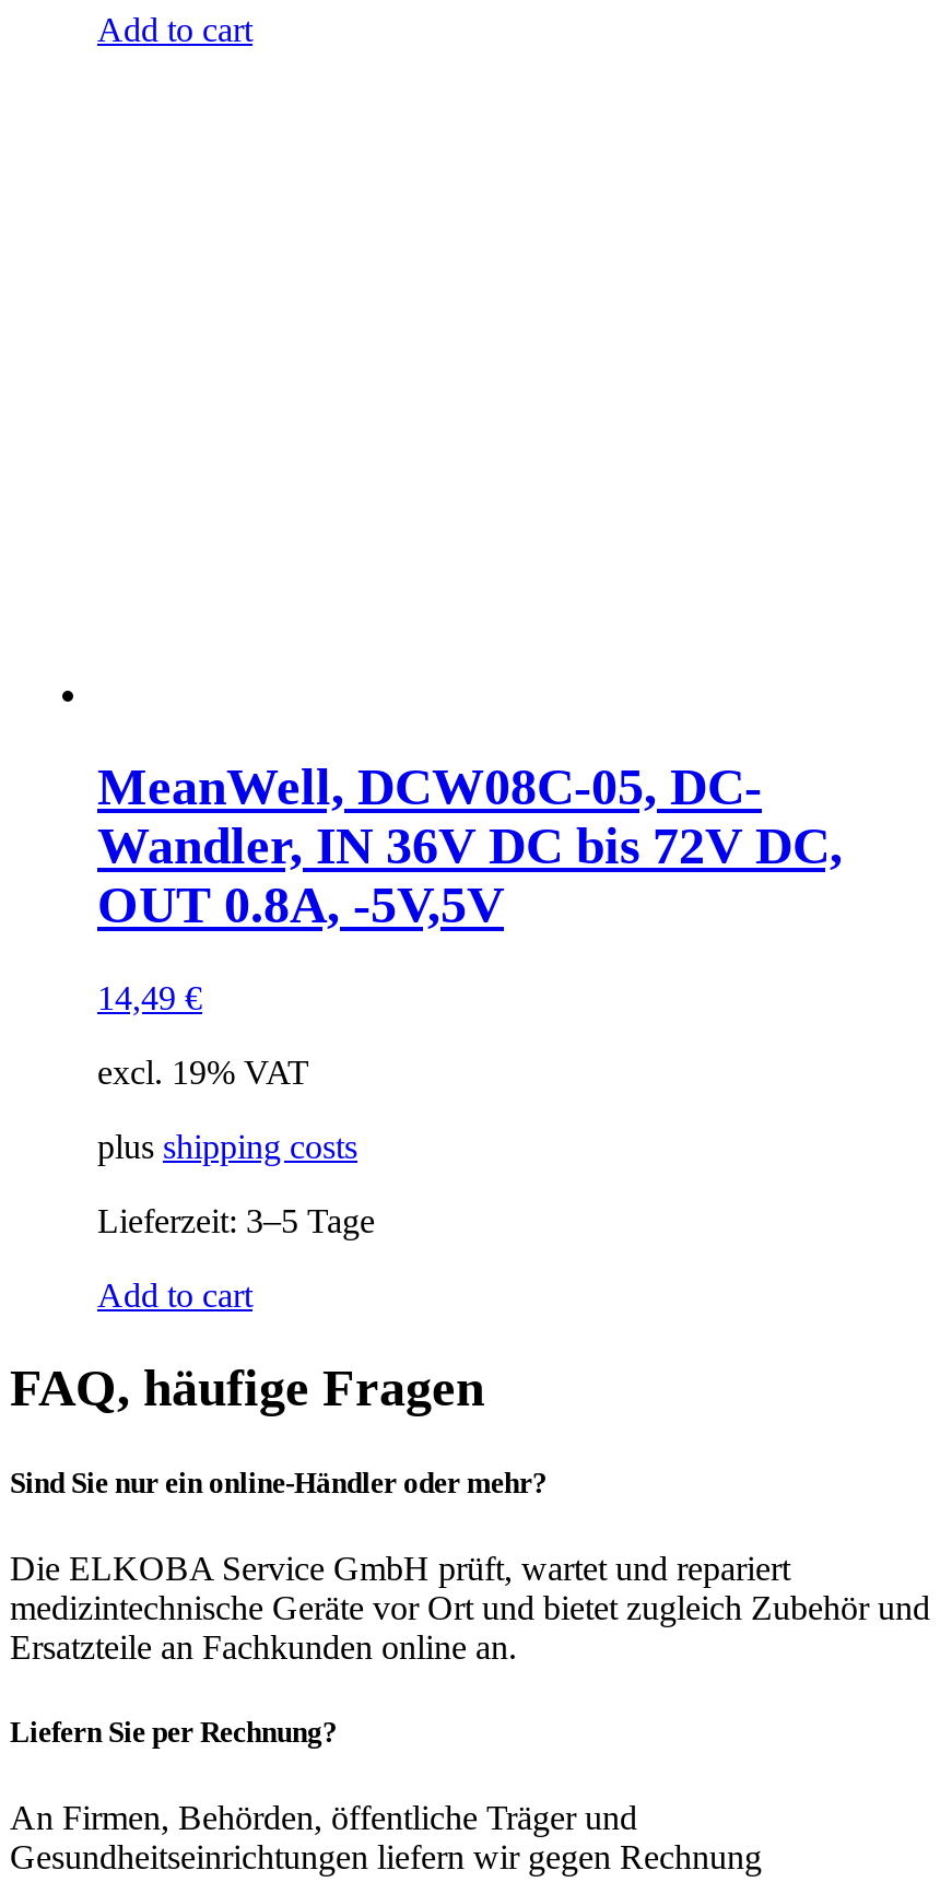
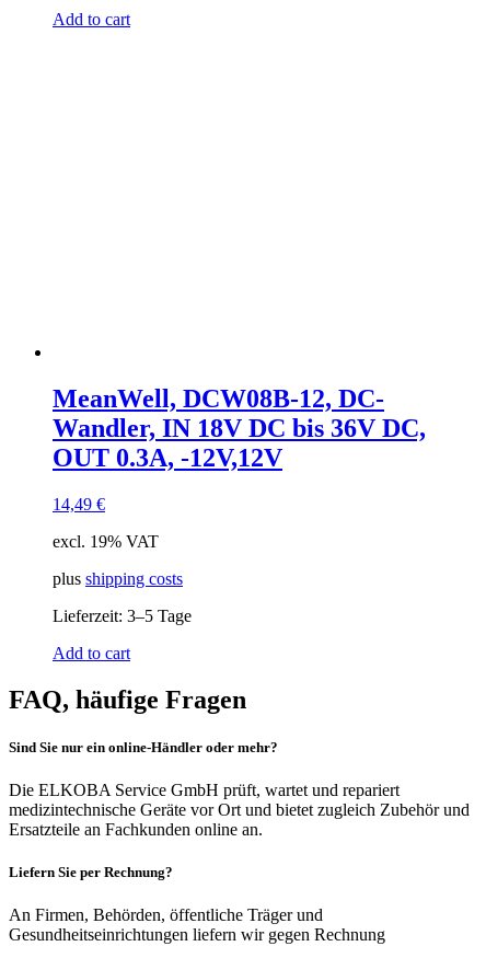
- MeanWell, DCW08C-05, DC-
+ MeanWell, DCW08B-12, DC-

- Wandler, IN 36V DC bis 72V DC,
+ Wandler, IN 18V DC bis 36V DC,

- OUT 0.8A, -5V,5V
+ OUT 0.3A, -12V,12V
